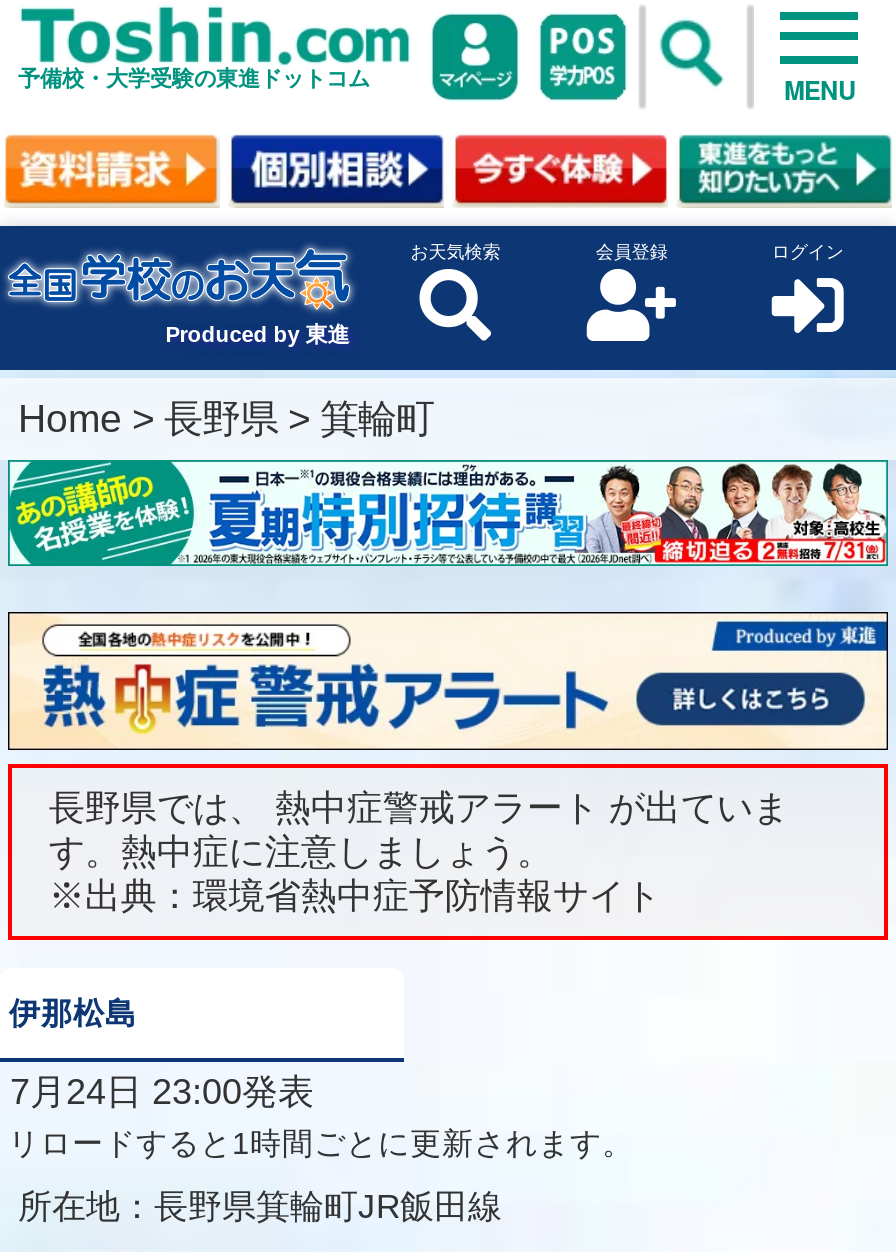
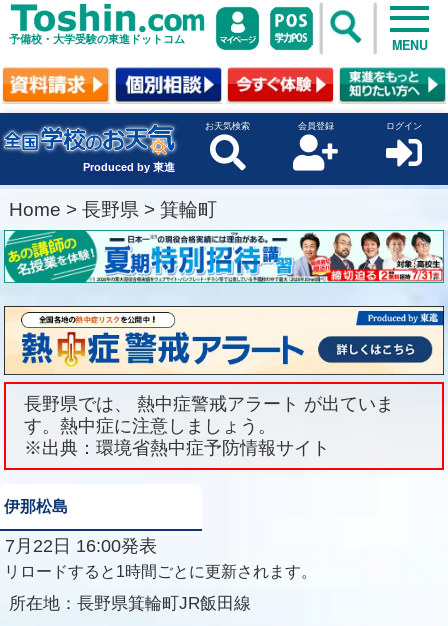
- 7月24日 23:00発表
+ 7月22日 16:00発表
